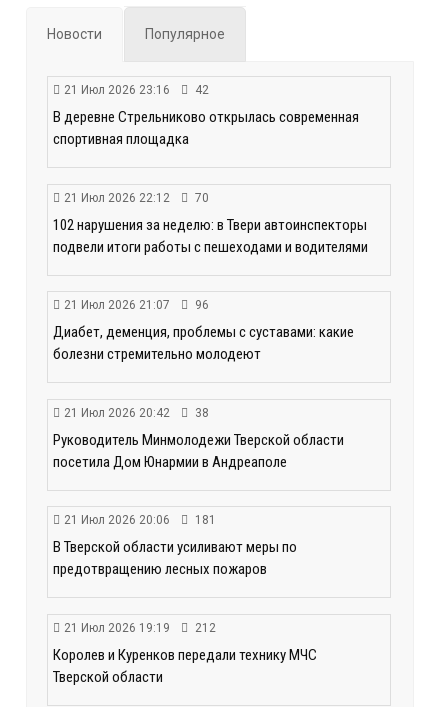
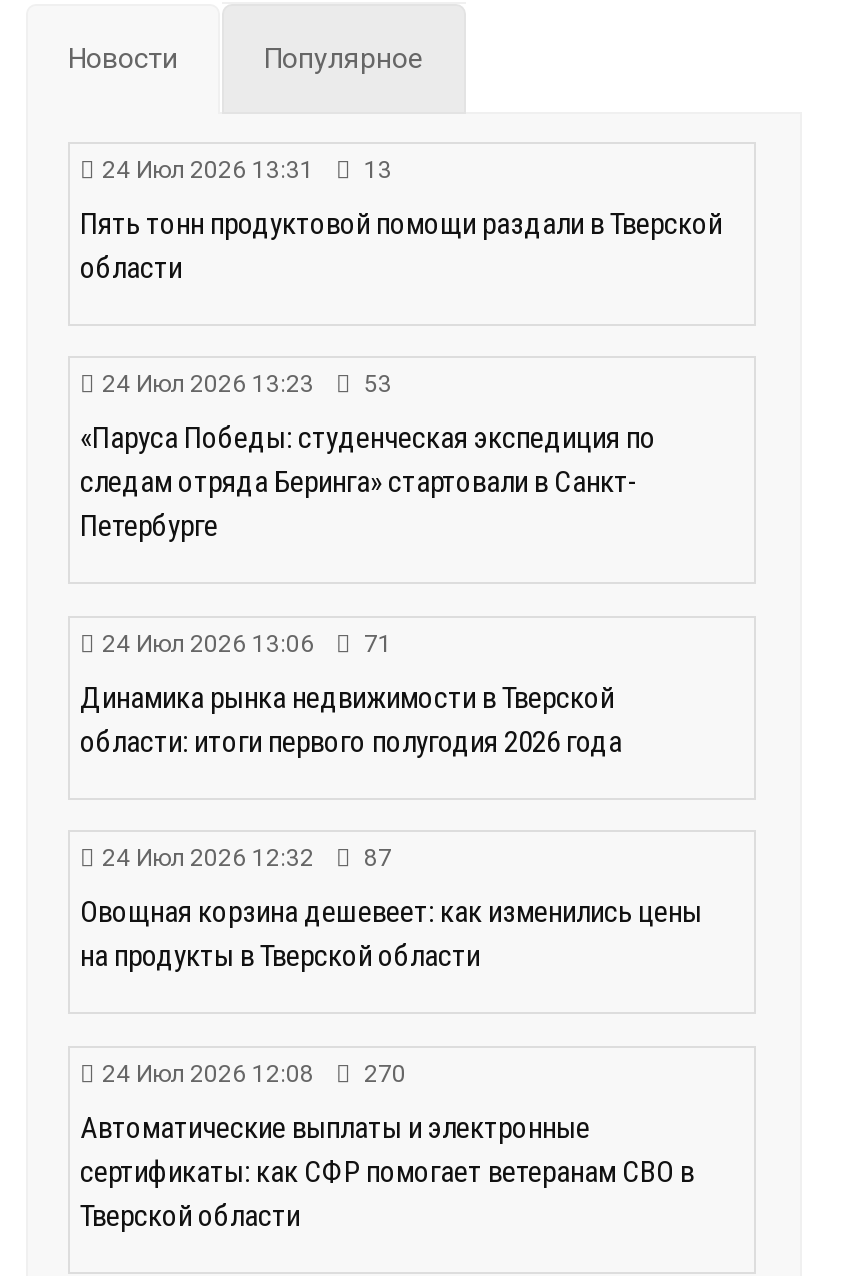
- 21 Июл 2026 23:16
- 42
- В деревне Стрельниково открылась современная
- спортивная площадка
- 21 Июл 2026 22:12
- 70
- 102 нарушения за неделю: в Твери автоинспекторы
- подвели итоги работы с пешеходами и водителями
- 21 Июл 2026 21:07
- 96
- Диабет, деменция, проблемы с суставами: какие
- болезни стремительно молодеют
- 21 Июл 2026 20:42
- 38
- Руководитель Минмолодежи Тверской области
- посетила Дом Юнармии в Андреаполе
- 21 Июл 2026 20:06
- 181
- В Тверской области усиливают меры по
- предотвращению лесных пожаров
- 21 Июл 2026 19:19
- 212
- Королев и Куренков передали технику МЧС
+ 24 Июл 2026 13:31
+ 13
+ Пять тонн продуктовой помощи раздали в Тверской
+ области
+ 24 Июл 2026 13:23
+ 53
+ «Паруса Победы: студенческая экспедиция по
+ следам отряда Беринга» стартовали в Санкт-
+ Петербурге
+ 24 Июл 2026 13:06
+ 71
+ Динамика рынка недвижимости в Тверской
+ области: итоги первого полугодия 2026 года
+ 24 Июл 2026 12:32
+ 87
+ Овощная корзина дешевеет: как изменились цены
+ на продукты в Тверской области
+ 24 Июл 2026 12:08
+ 270
+ Автоматические выплаты и электронные
+ сертификаты: как СФР помогает ветеранам СВО в
